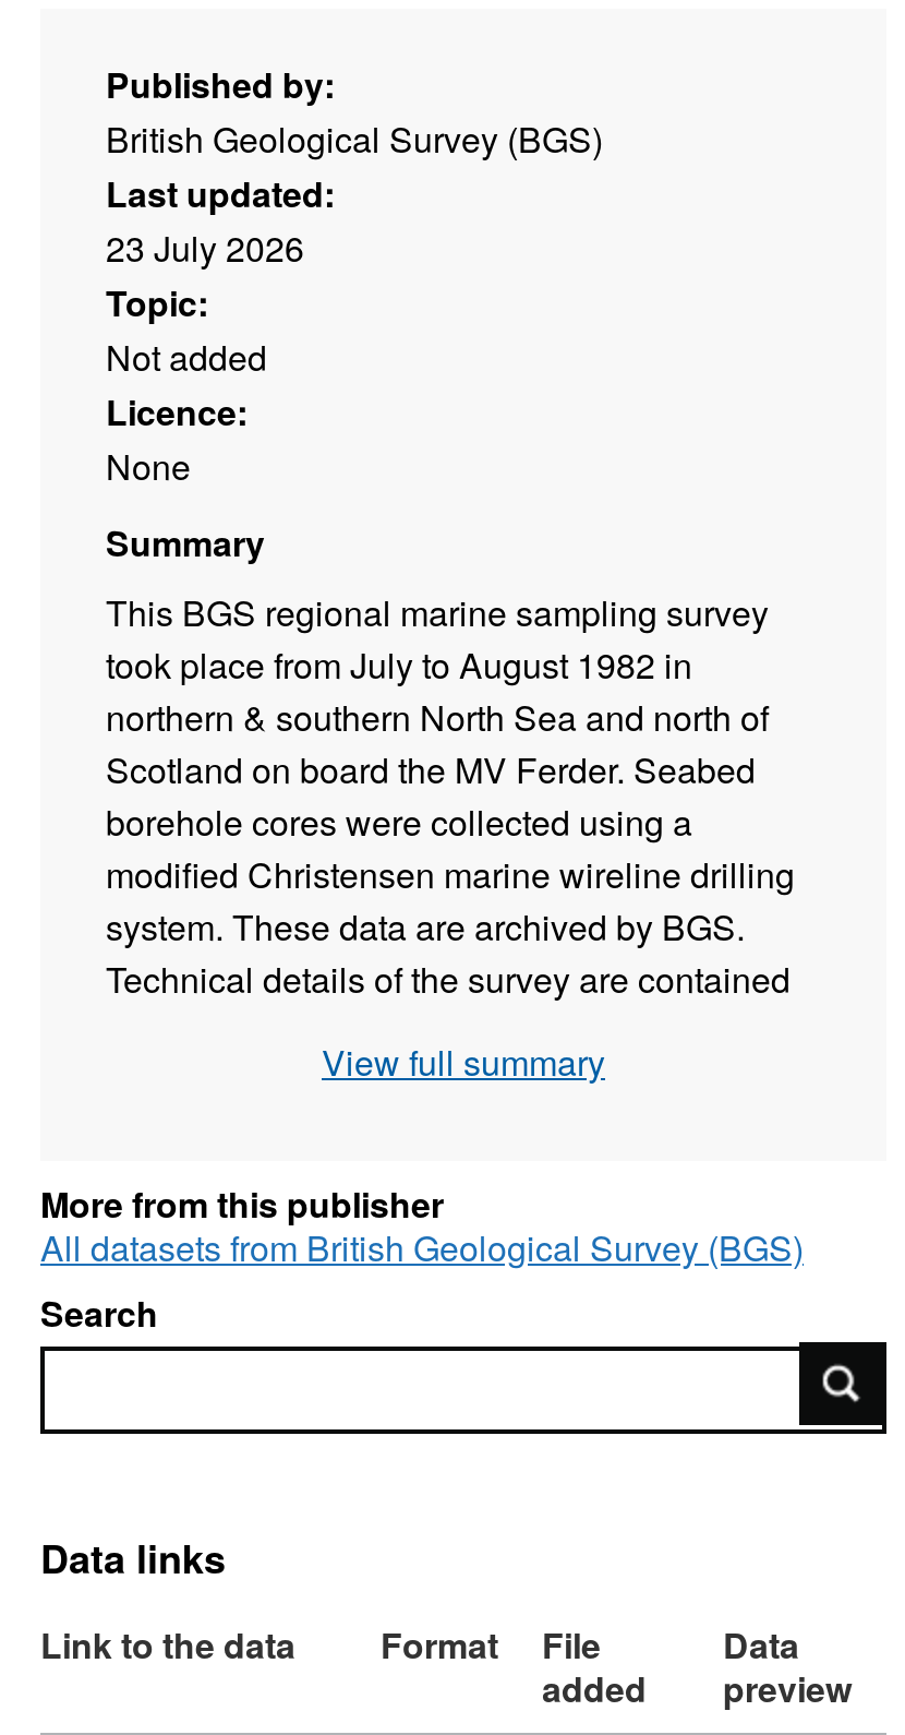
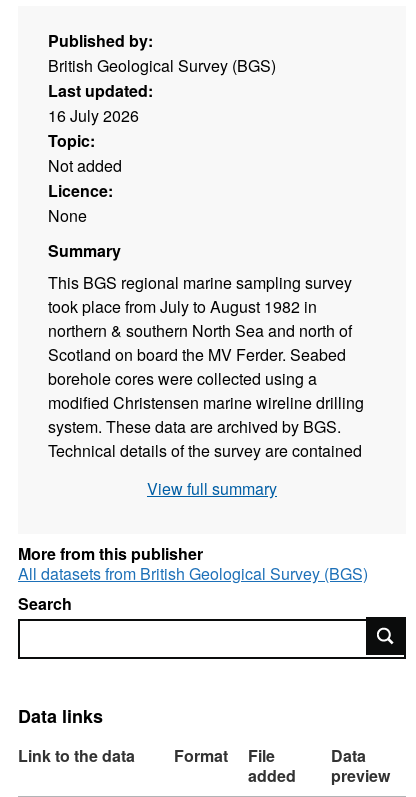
- 23 July 2026
+ 16 July 2026
